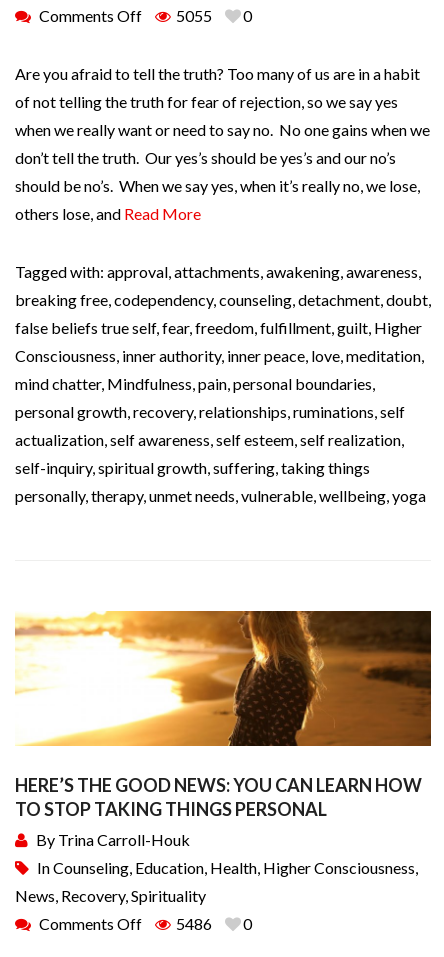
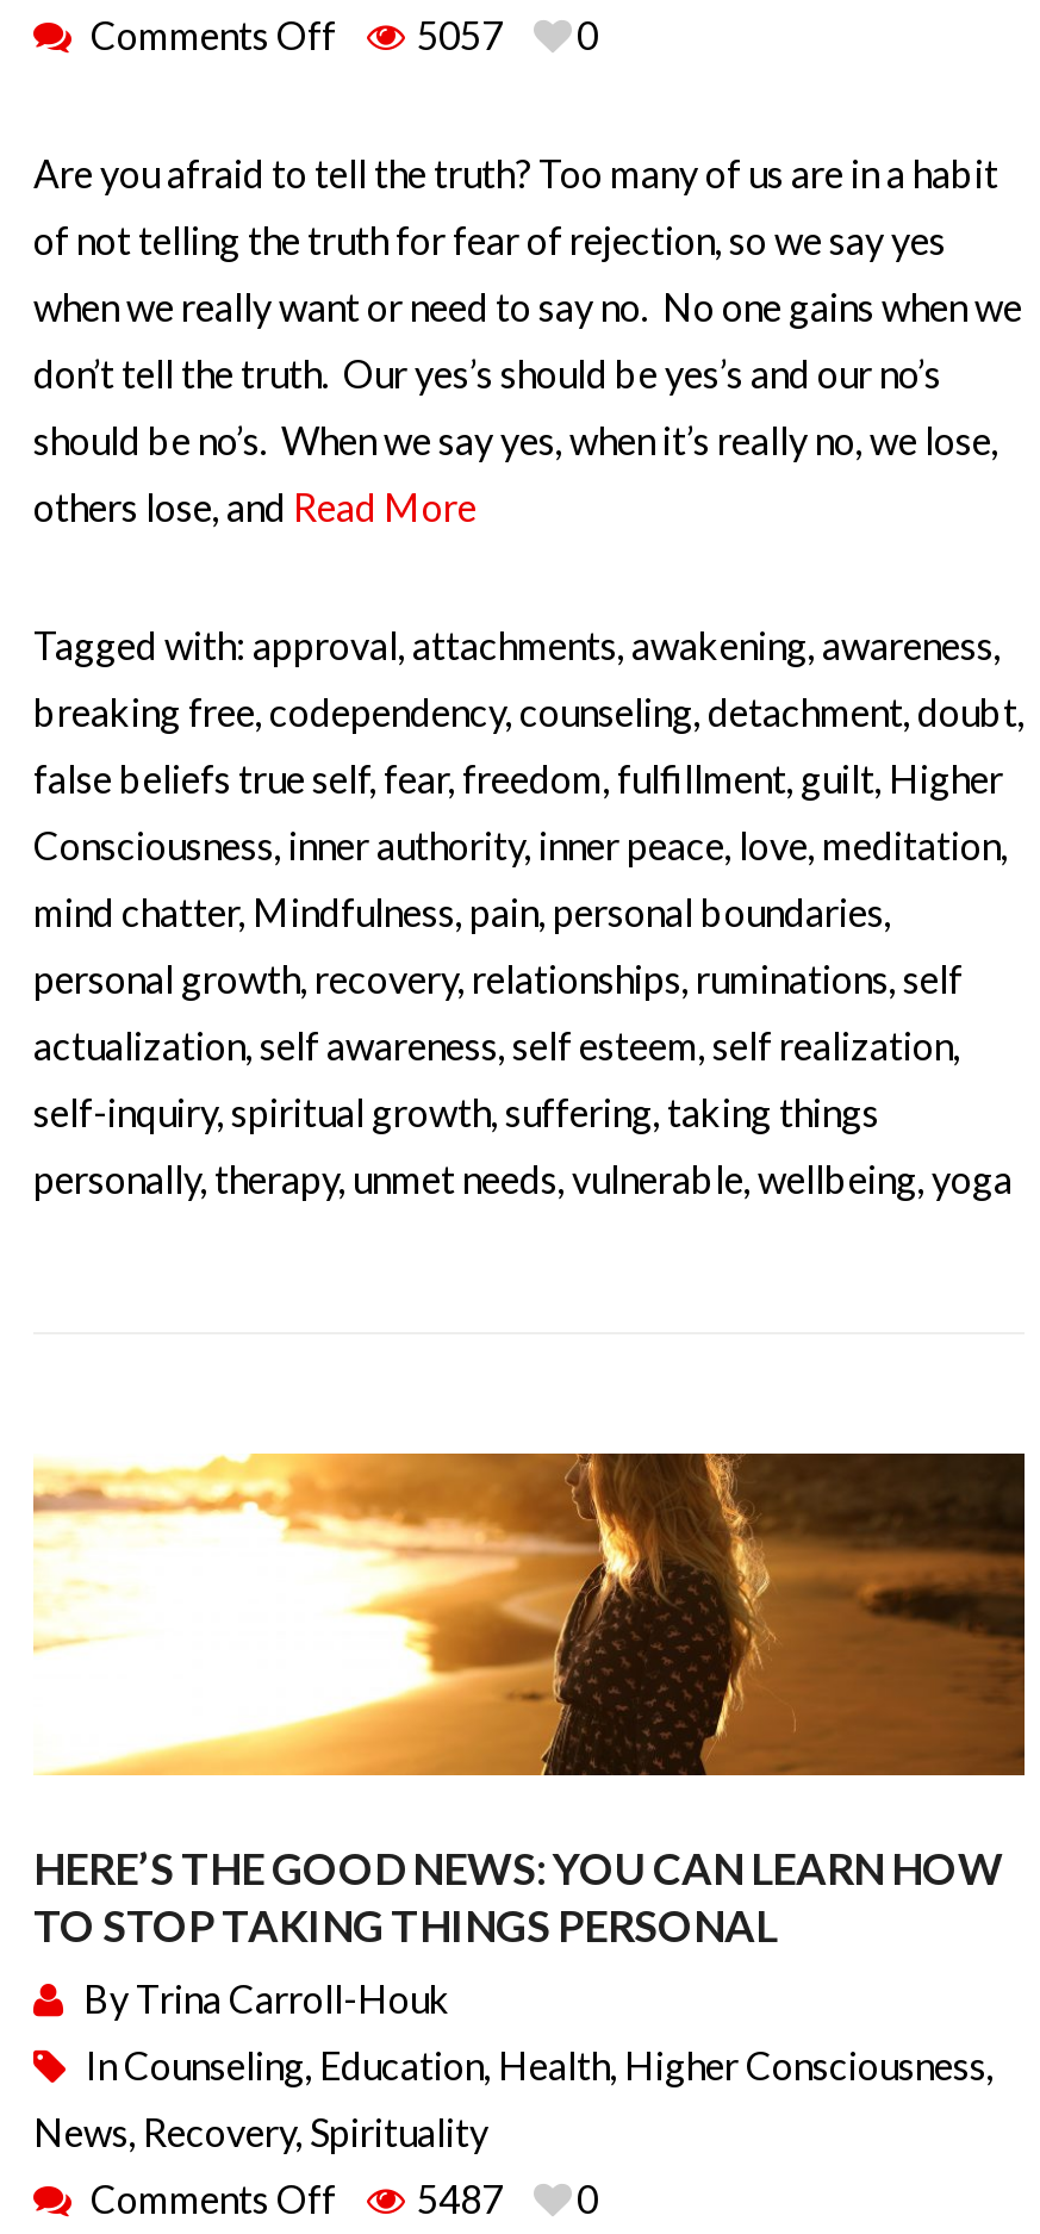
- Comments Off 5055 0
+ Comments Off 5057 0

- Comments Off 5486 0
+ Comments Off 5487 0
